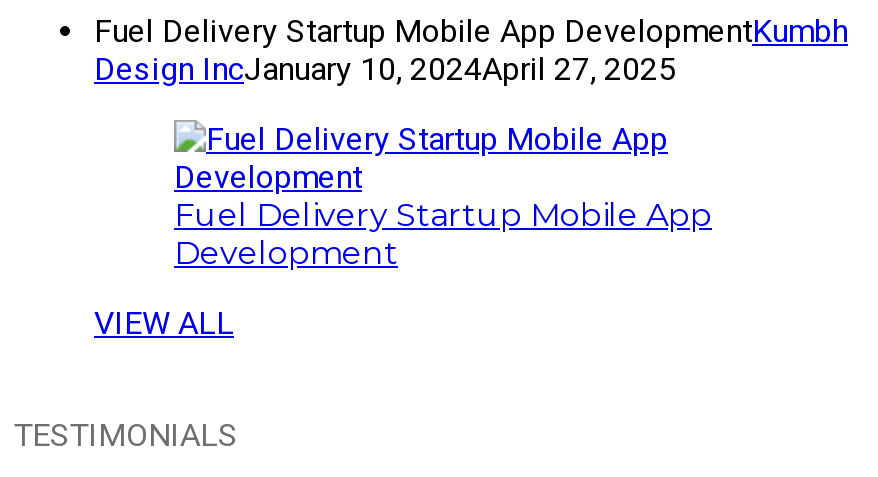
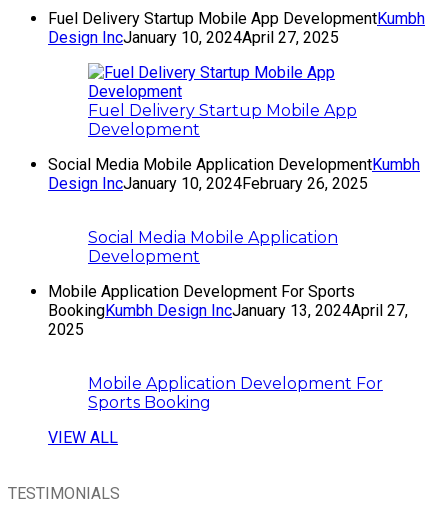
+ Social Media Mobile Application DevelopmentKumbh
+ Design IncJanuary 10, 2024February 26, 2025
+ Social Media Mobile Application
+ Development
+ Mobile Application Development For Sports
+ BookingKumbh Design IncJanuary 13, 2024April 27,
+ 2025
+ Mobile Application Development For
+ Sports Booking
